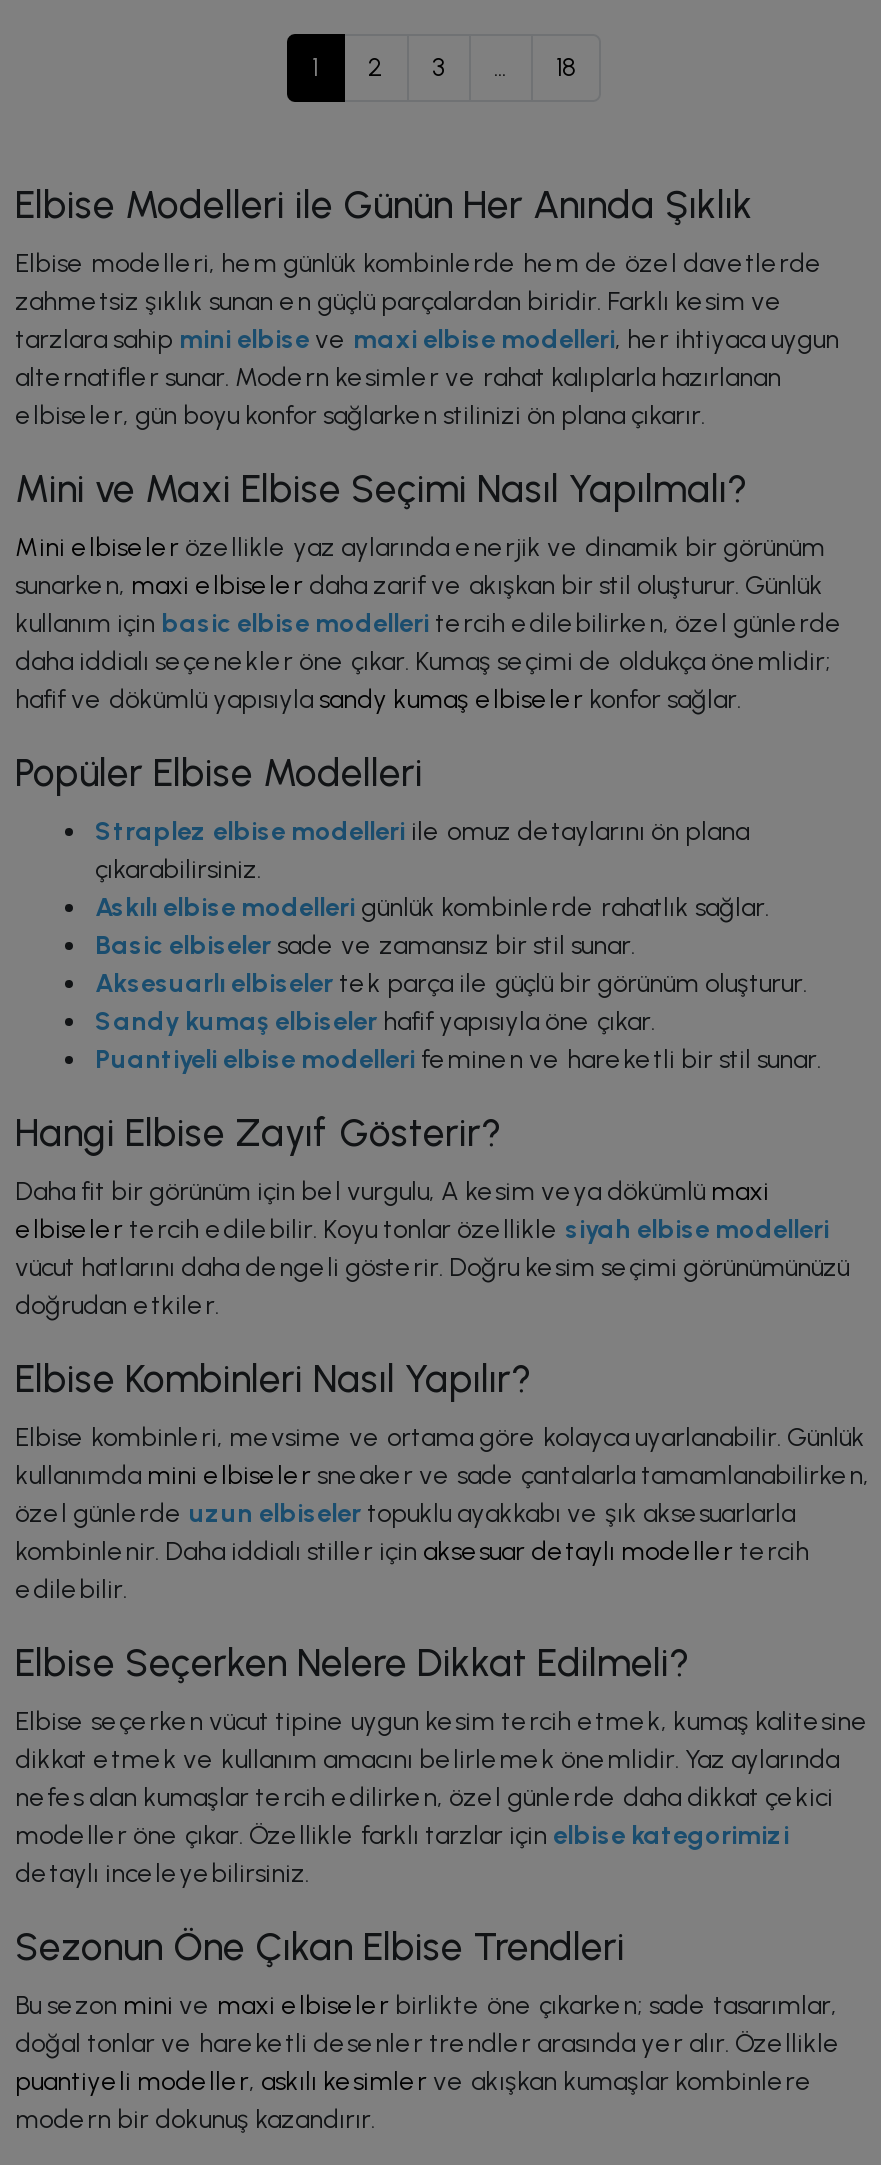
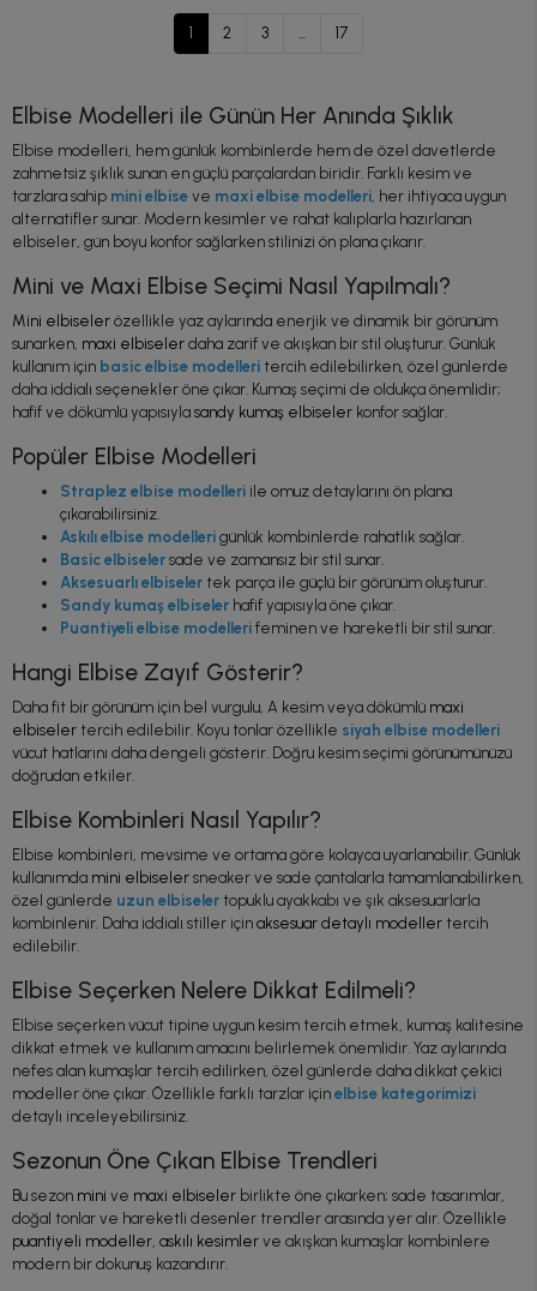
- 18
+ 17
